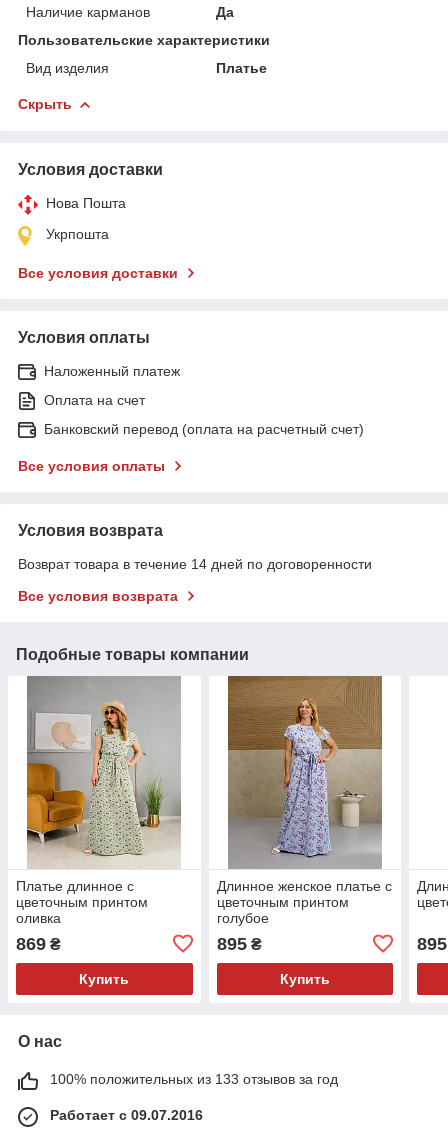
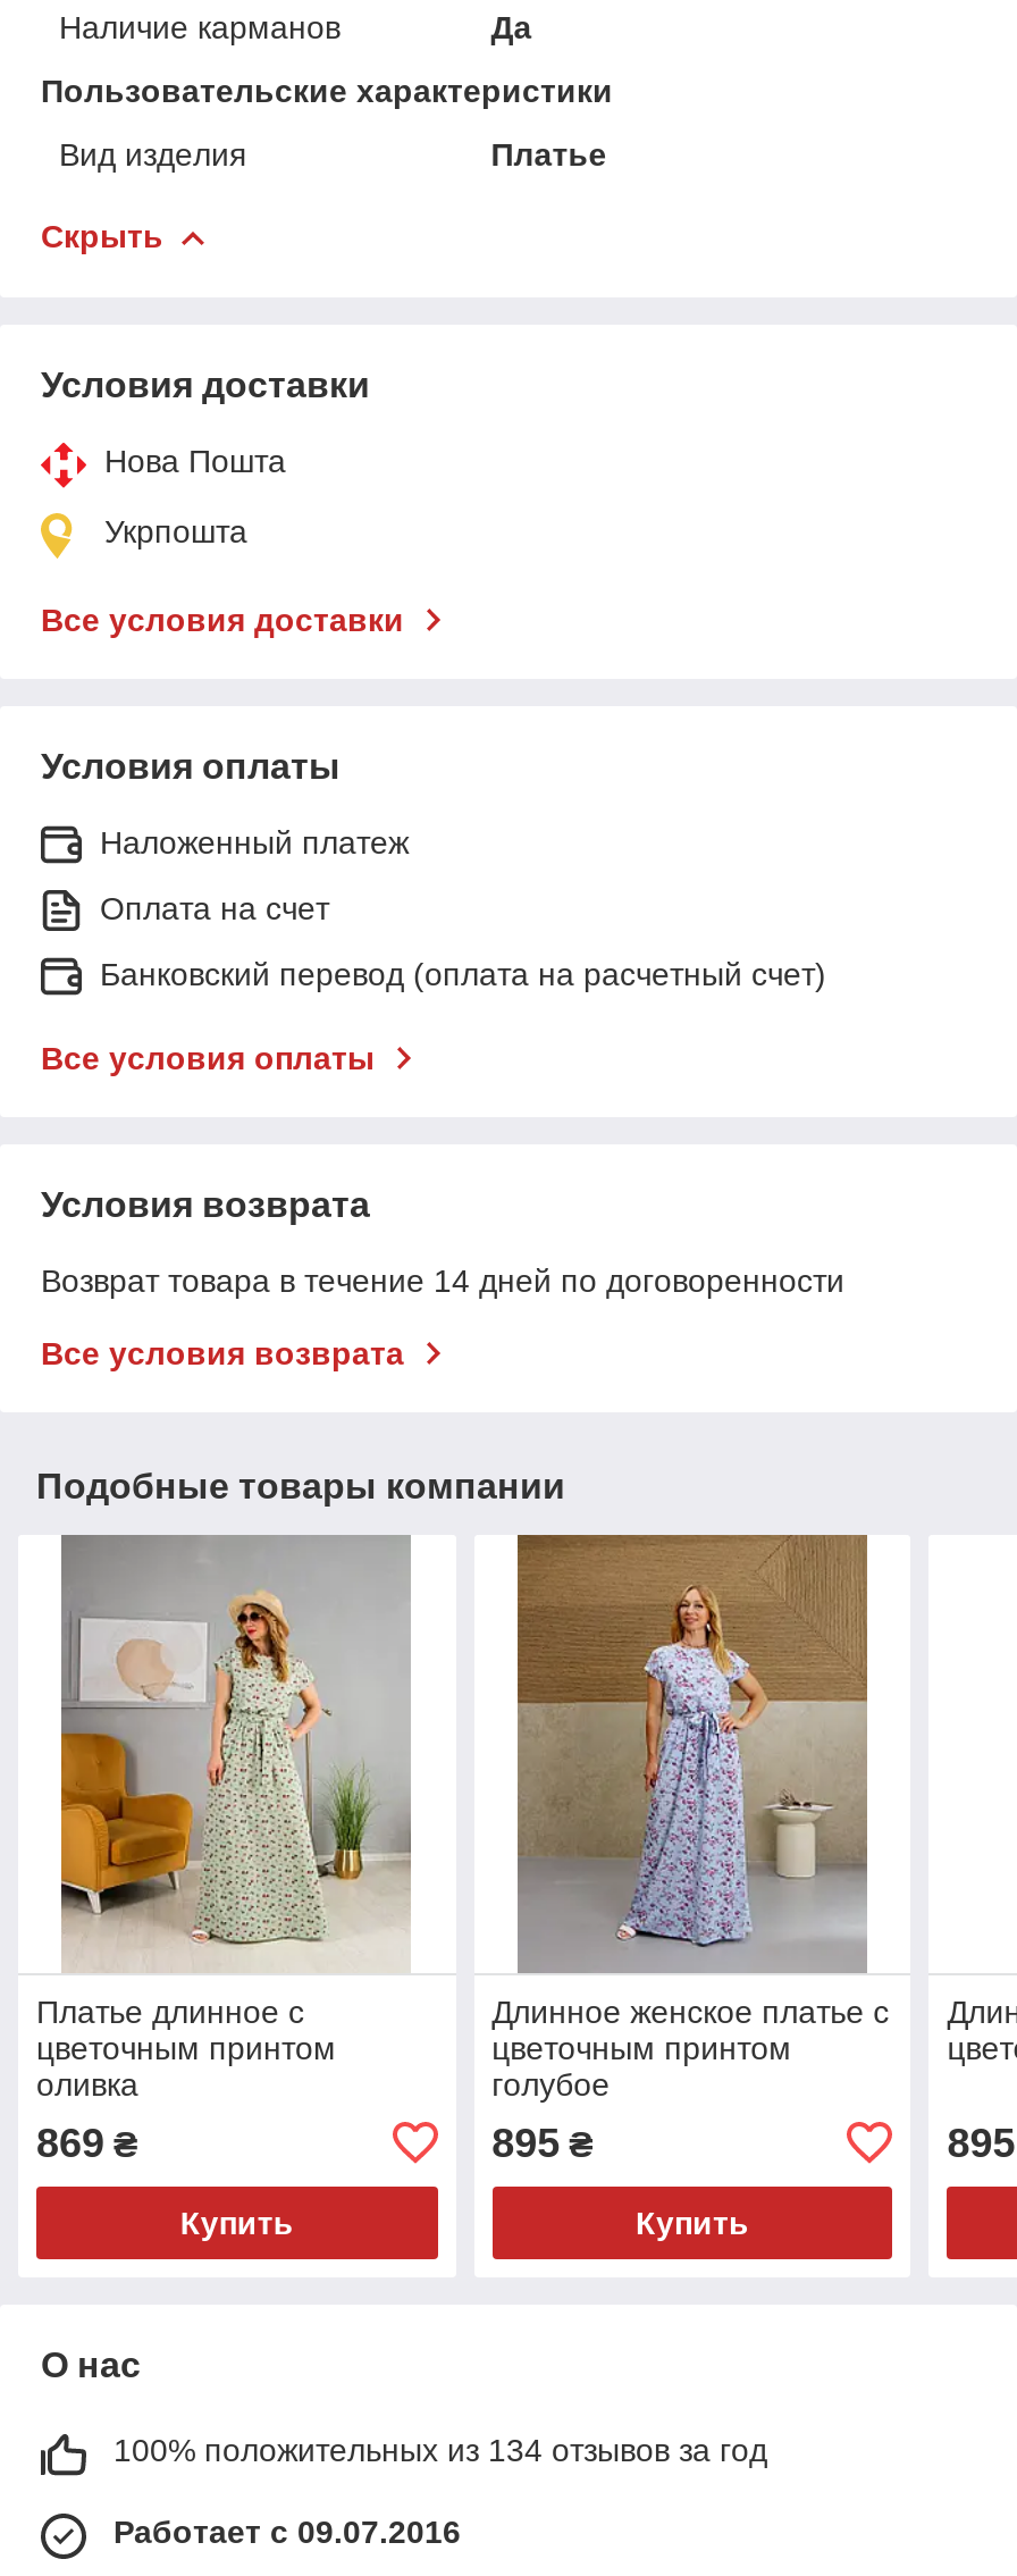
- 100% положительных из 133 отзывов за год
+ 100% положительных из 134 отзывов за год
